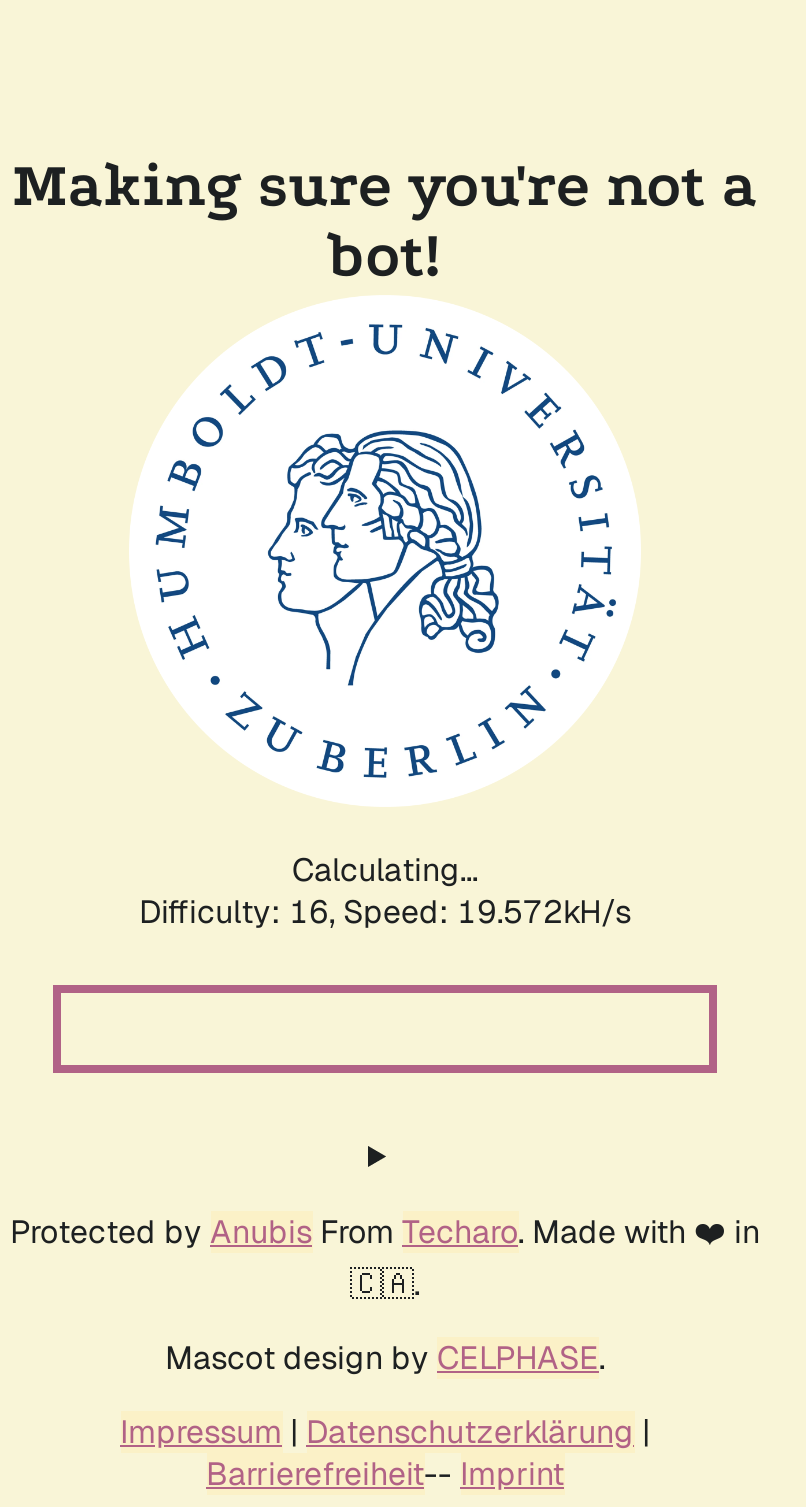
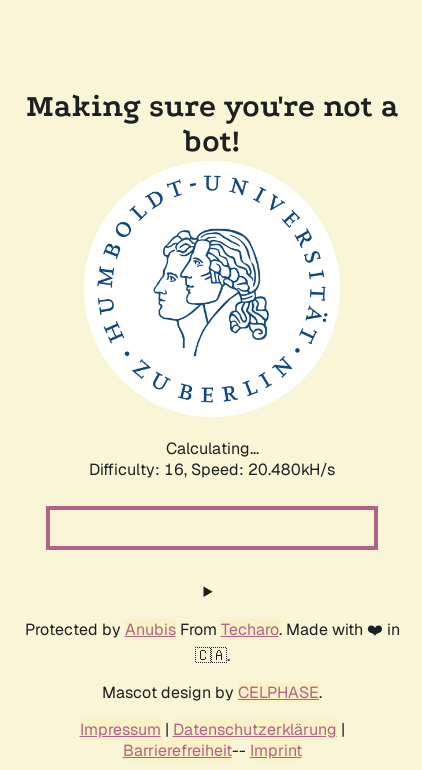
- Difficulty: 16, Speed: 19.572kH/s
+ Difficulty: 16, Speed: 20.480kH/s
